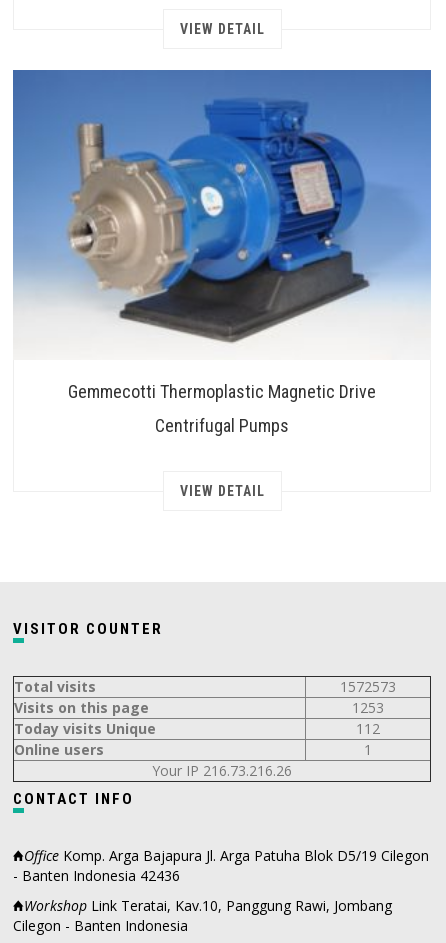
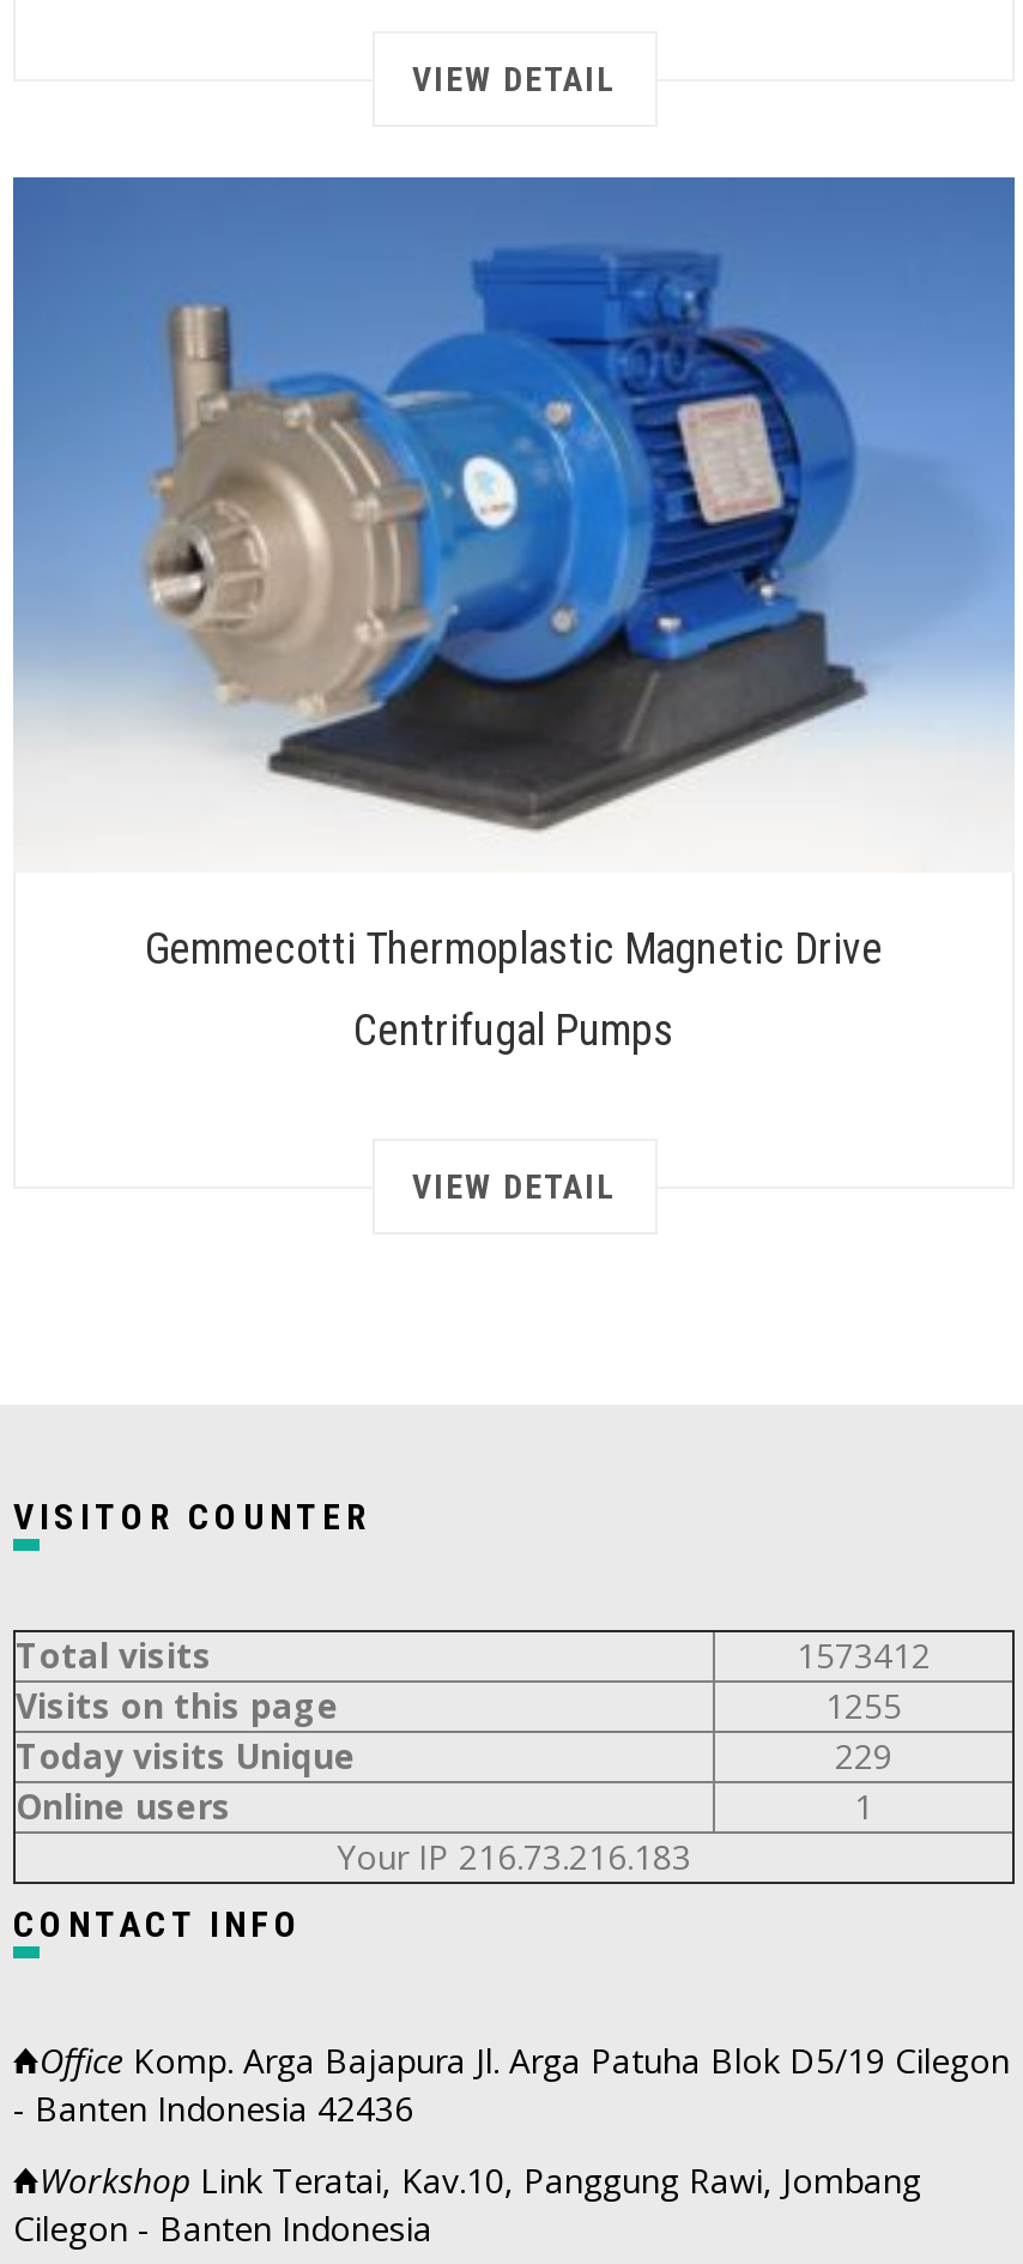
- 1572573
+ 1573412

- 1253
+ 1255

- 112
+ 229

- Your IP 216.73.216.26
+ Your IP 216.73.216.183
